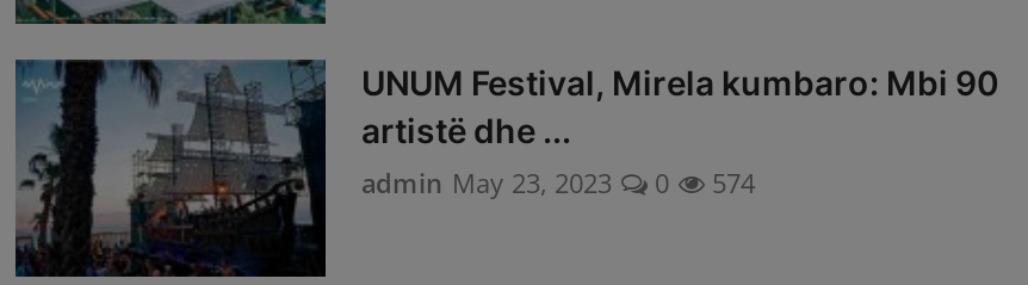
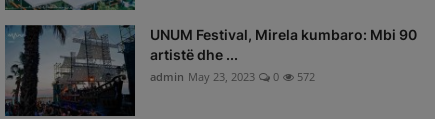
- admin May 23, 2023 0 574
+ admin May 23, 2023 0 572
